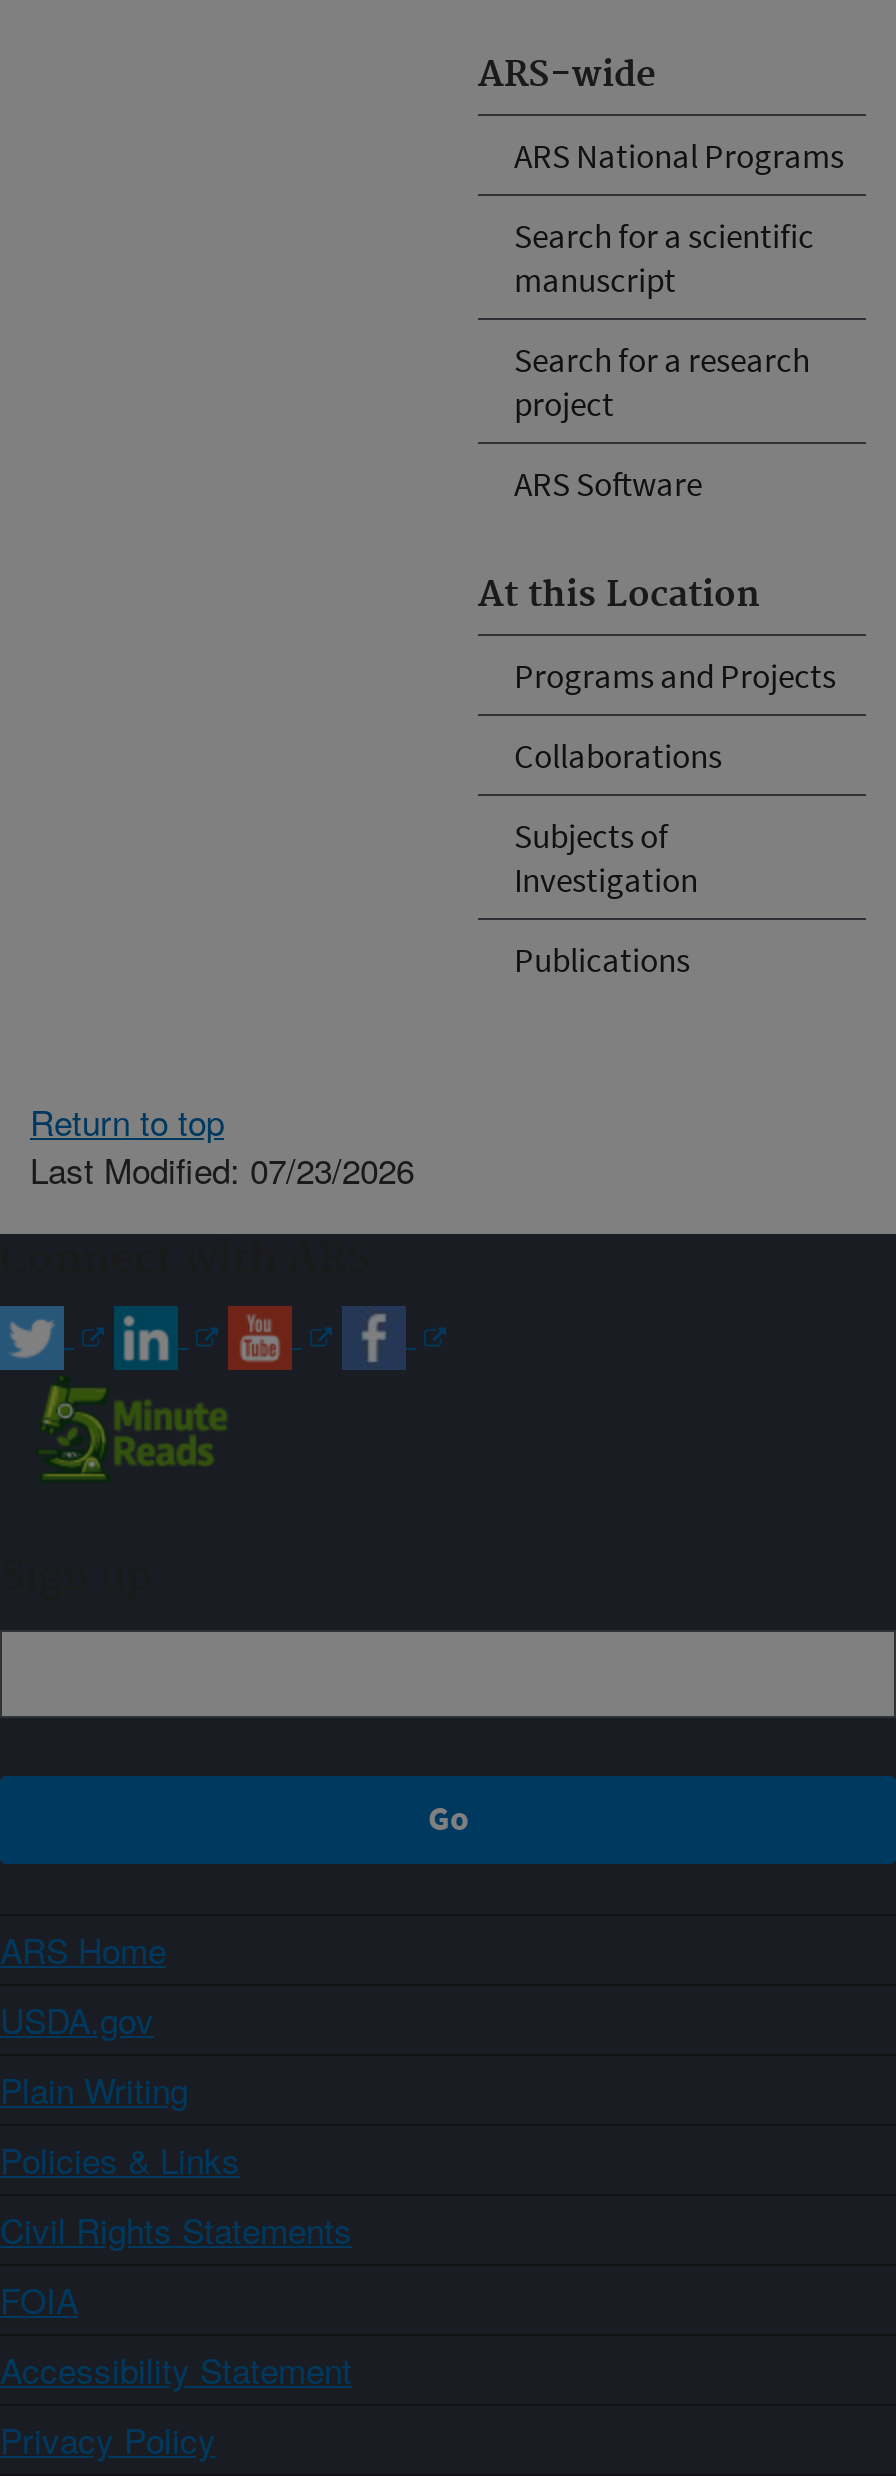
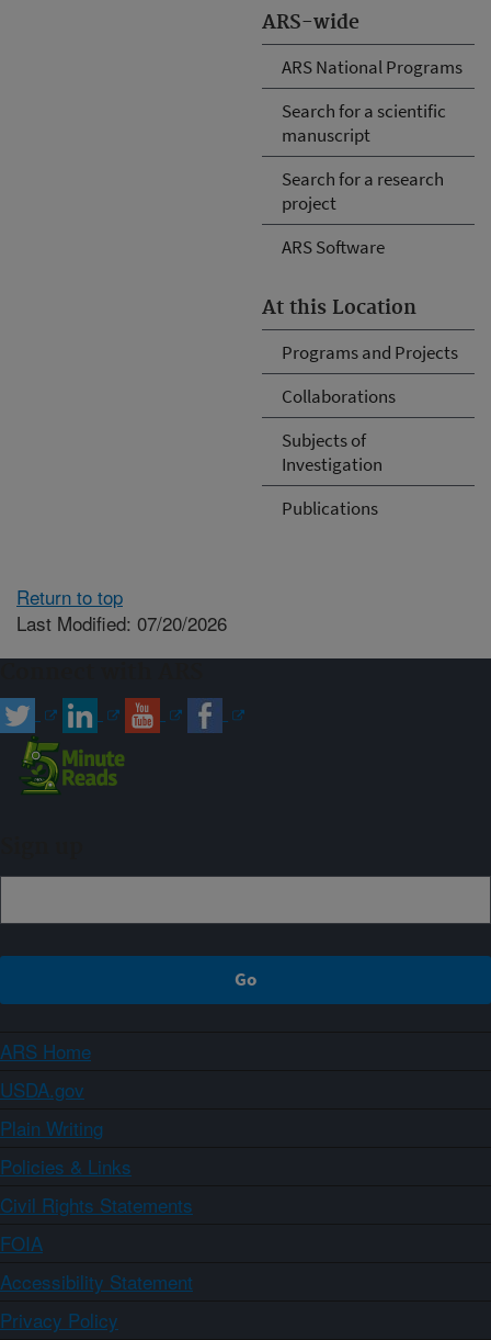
- Last Modified: 07/23/2026
+ Last Modified: 07/20/2026
